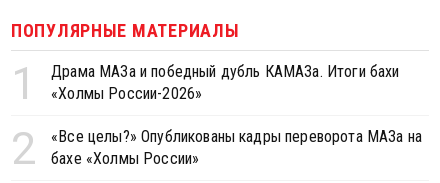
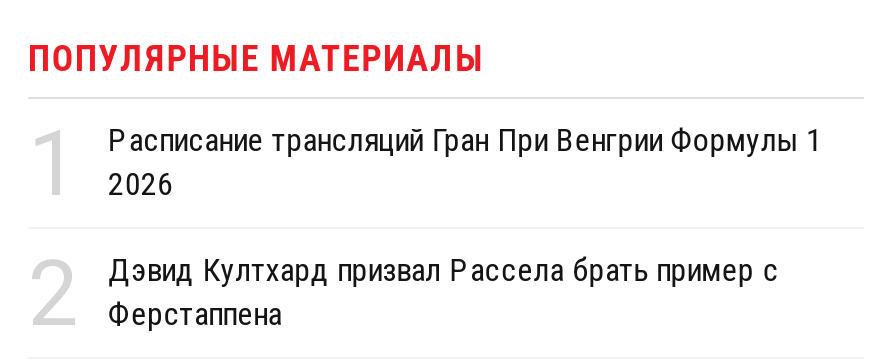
- Драма МАЗа и победный дубль КАМАЗа. Итоги бахи
- «Холмы России-2026»
+ Расписание трансляций Гран При Венгрии Формулы 1
+ 2026

- «Все целы?» Опубликованы кадры переворота МАЗа на
- бахе «Холмы России»
+ Дэвид Култхард призвал Рассела брать пример с
+ Ферстаппена
